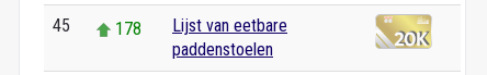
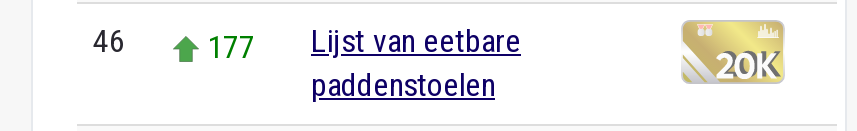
- 45
+ 46

- 178
+ 177
